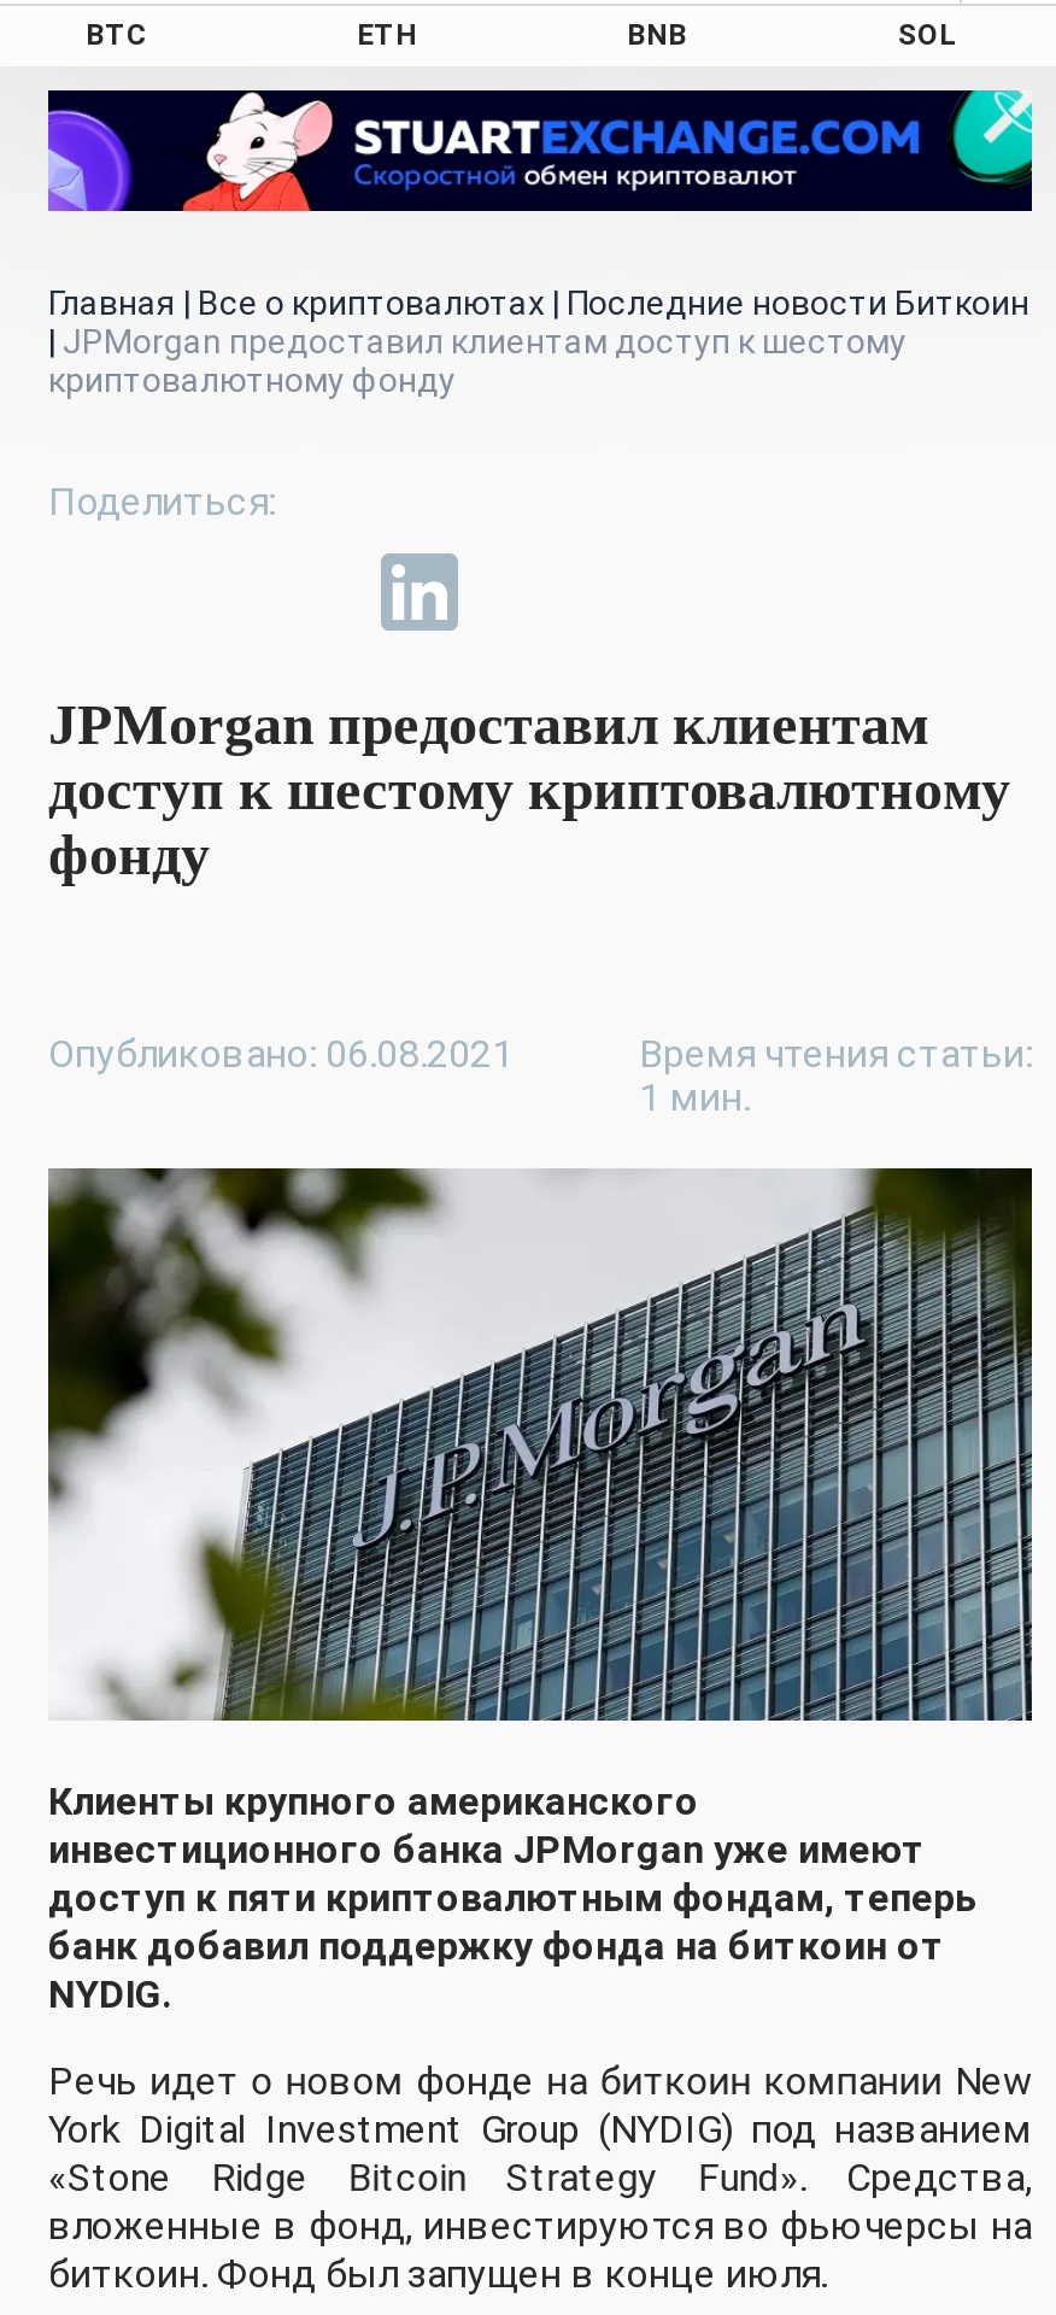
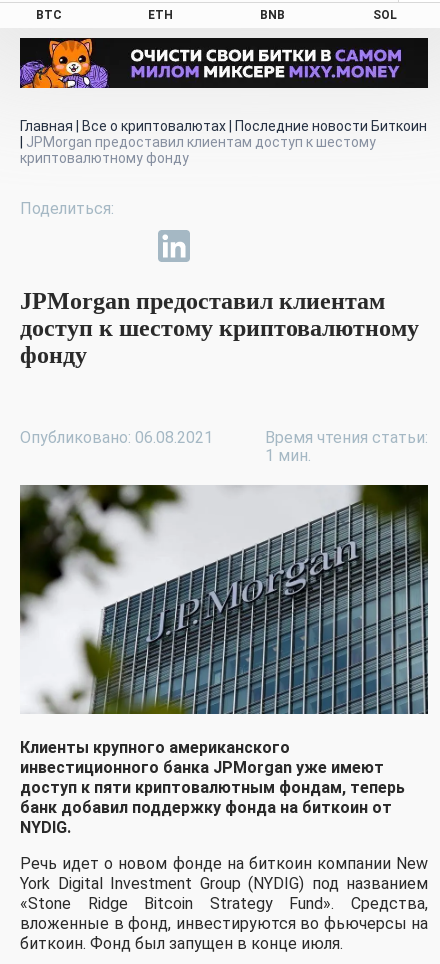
- [image]
+ [image]
